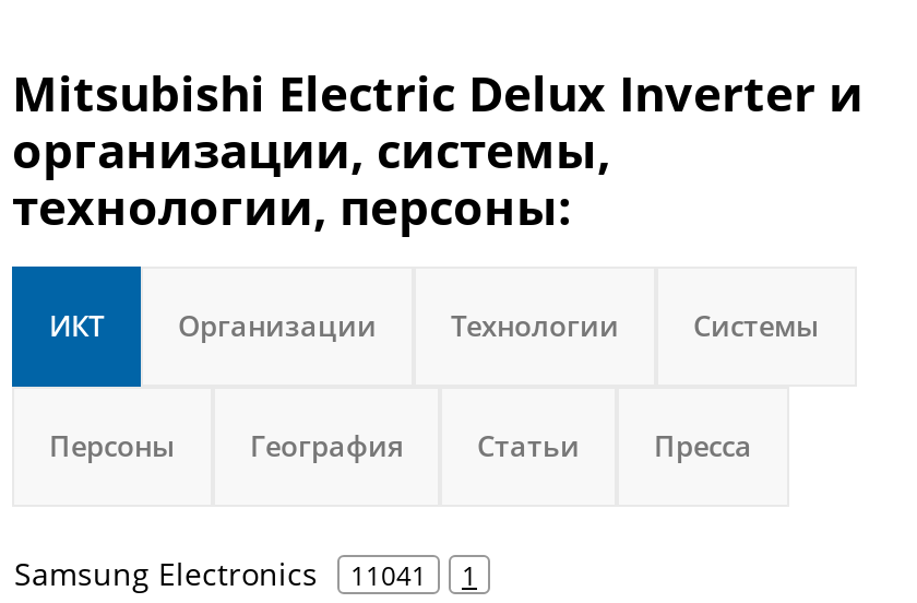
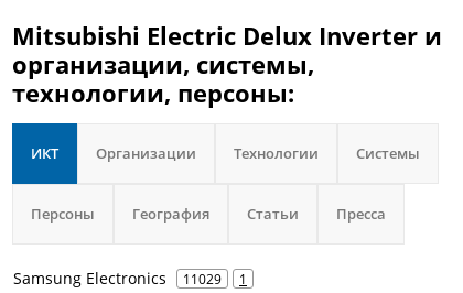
- Samsung Electronics 11041 1
+ Samsung Electronics 11029 1
